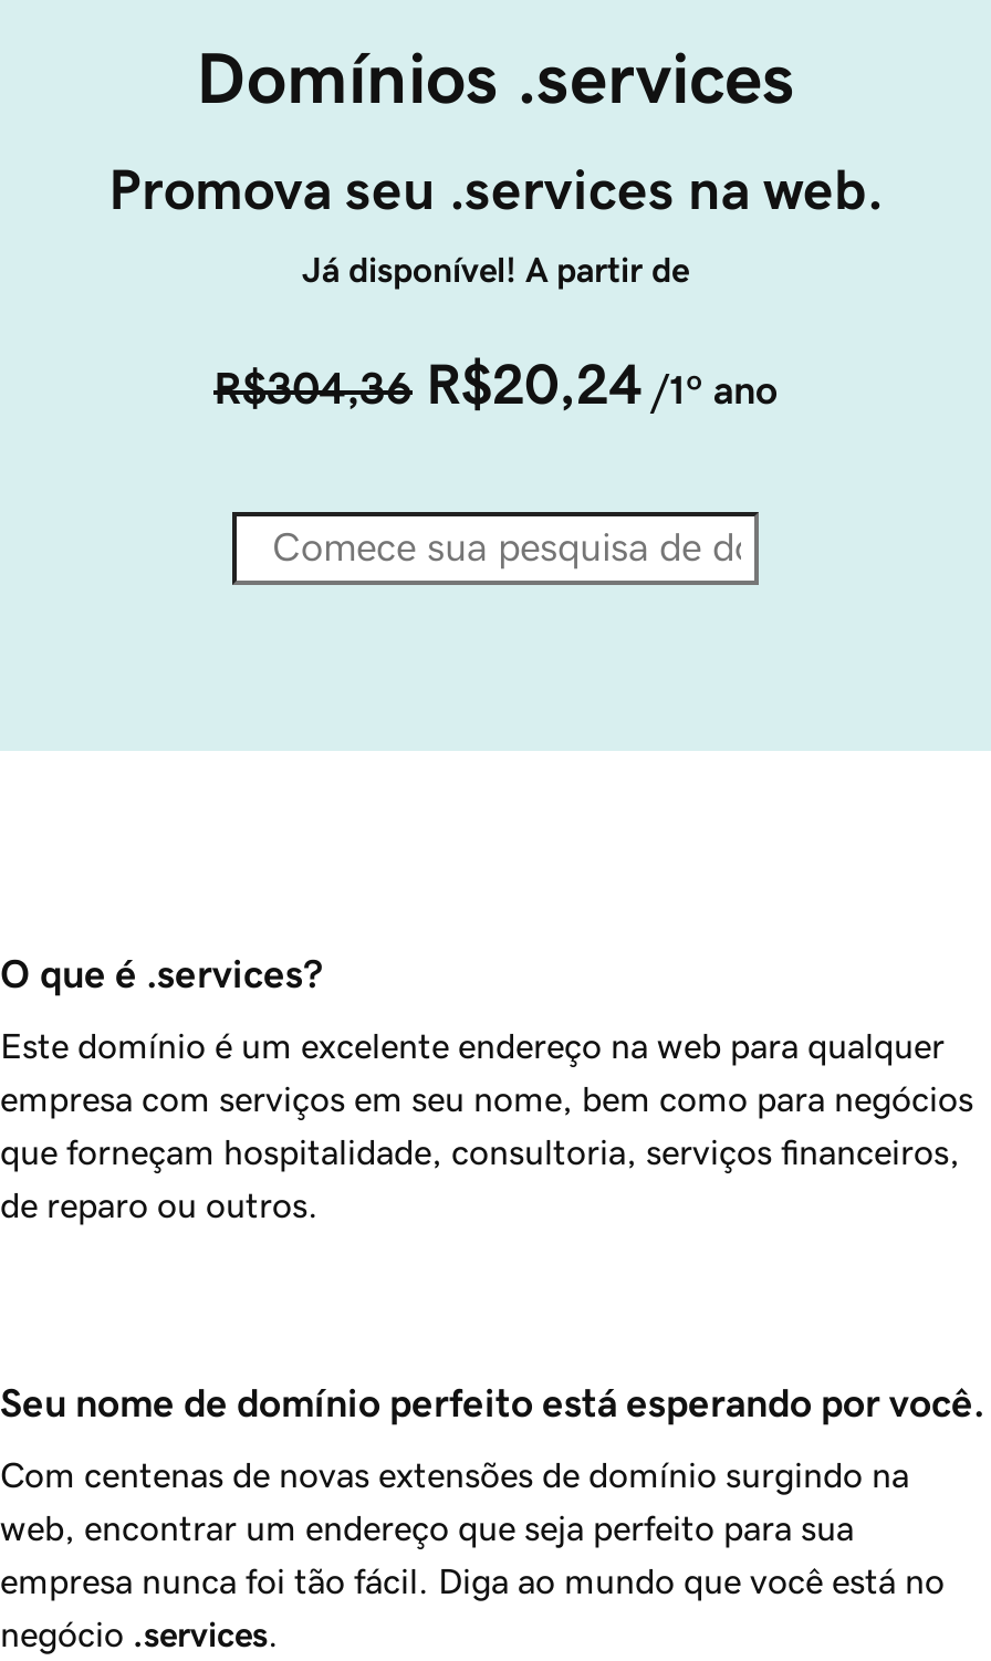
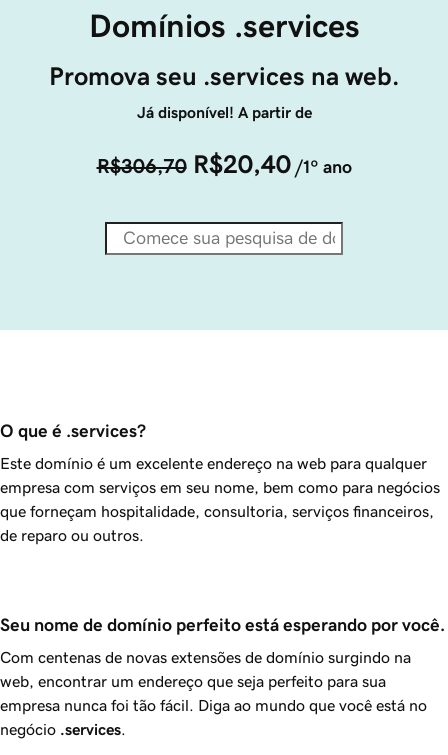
- R$304,36 R$20,24 /1º ano
+ R$306,70 R$20,40 /1º ano
